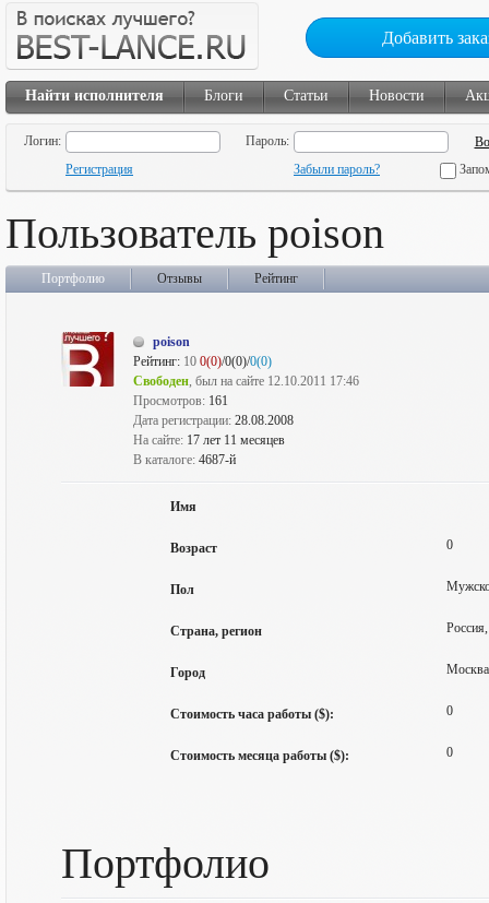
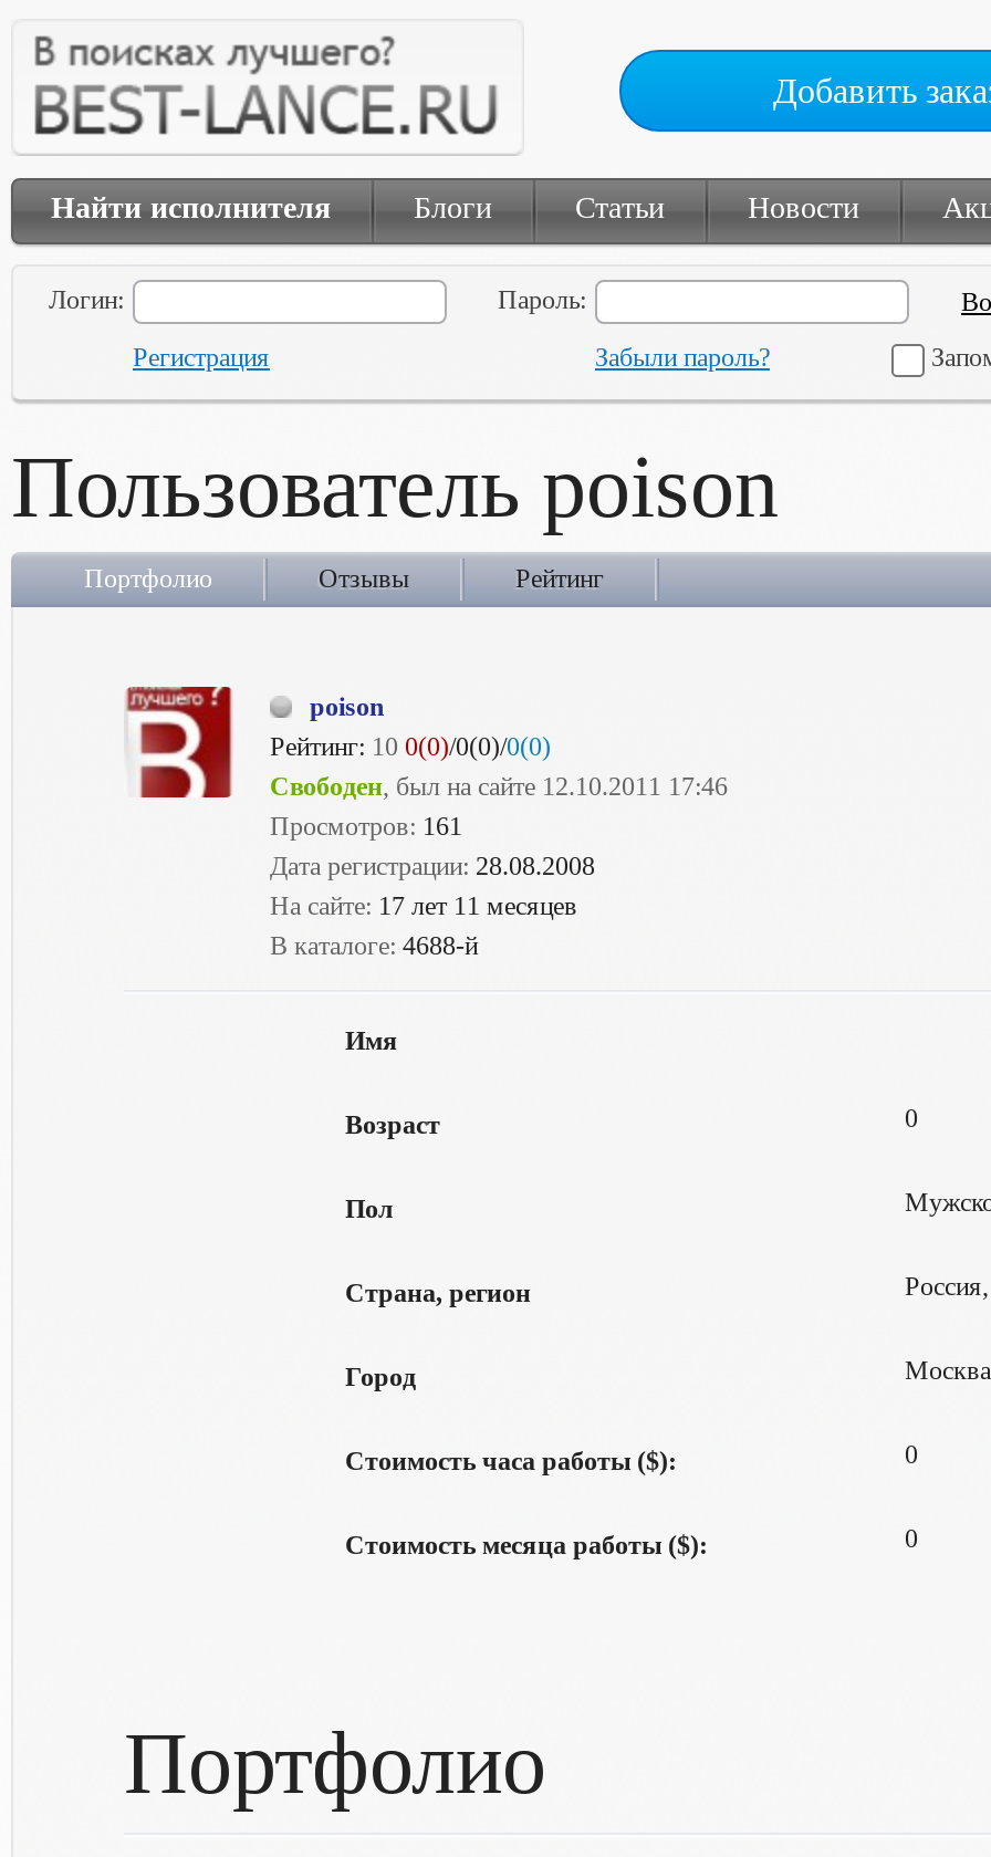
- В каталоге: 4687-й
+ В каталоге: 4688-й
